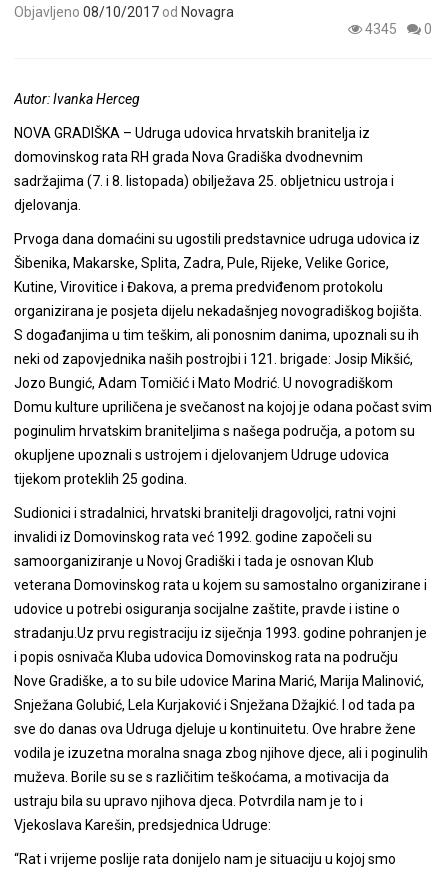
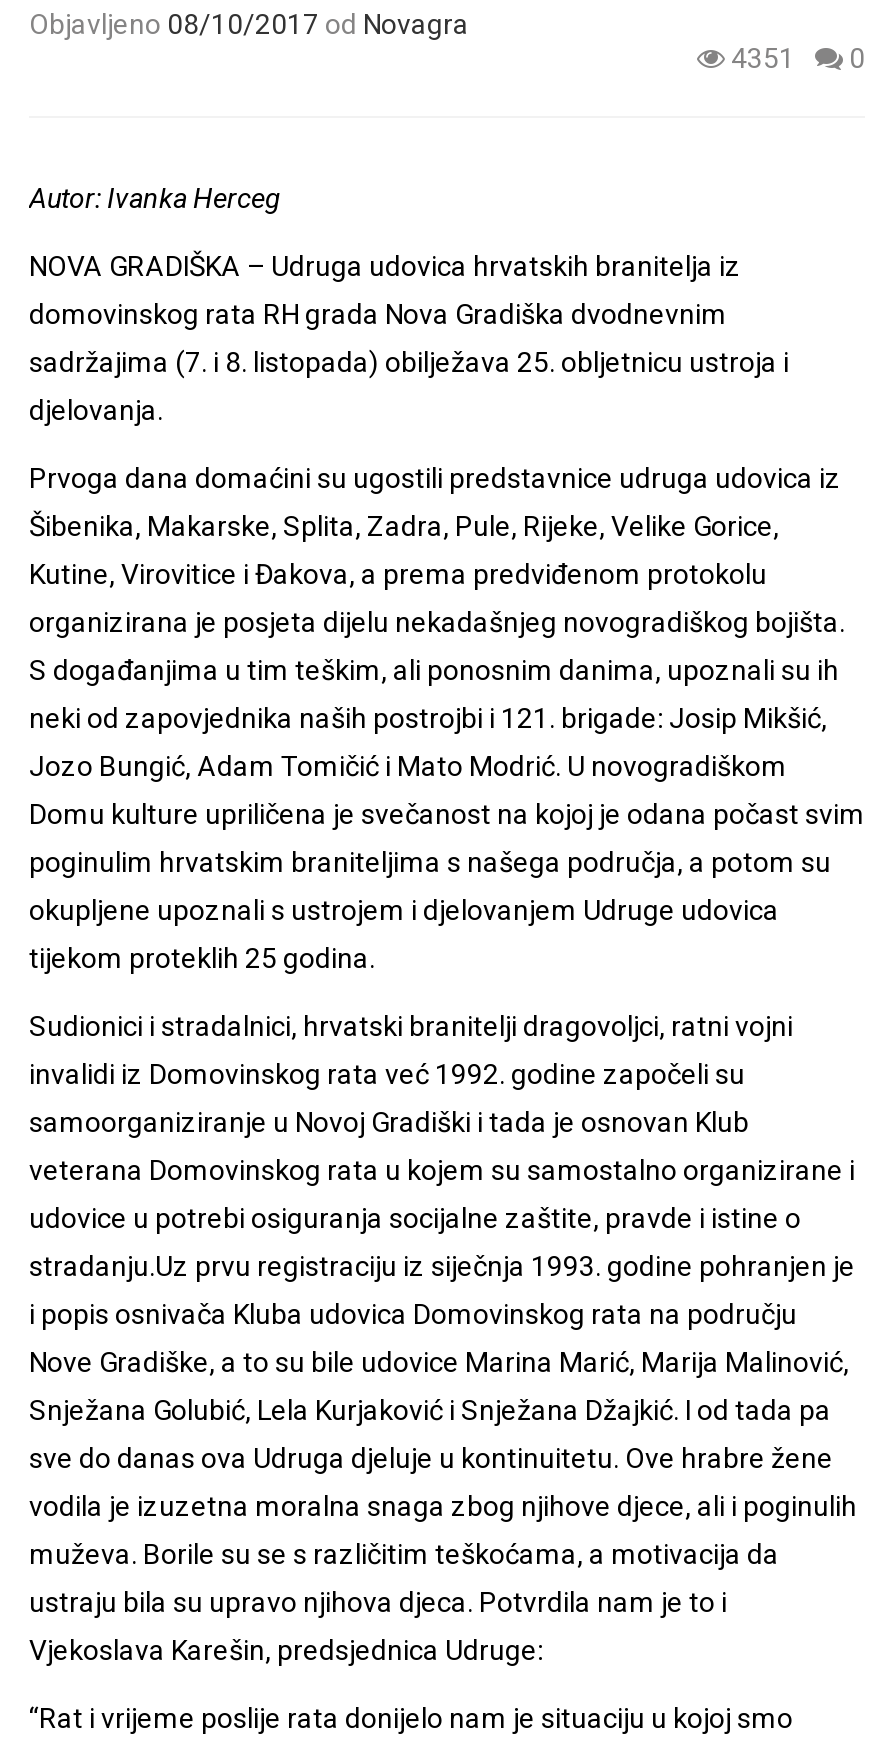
- 4345 0
+ 4351 0
